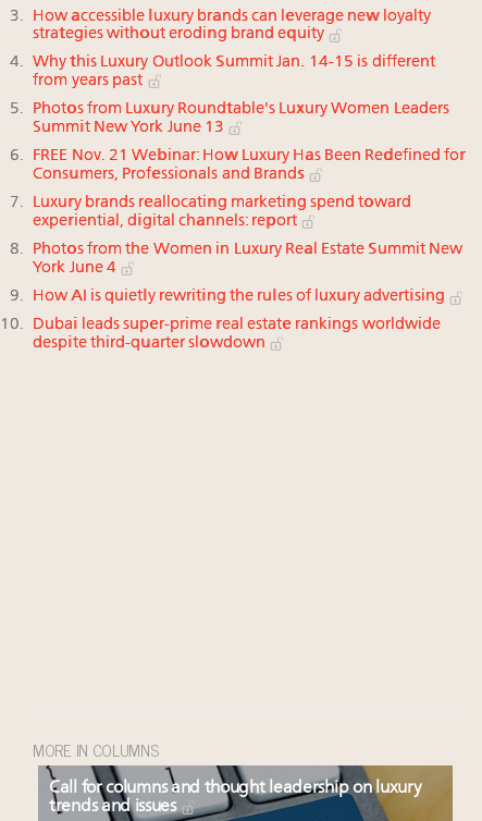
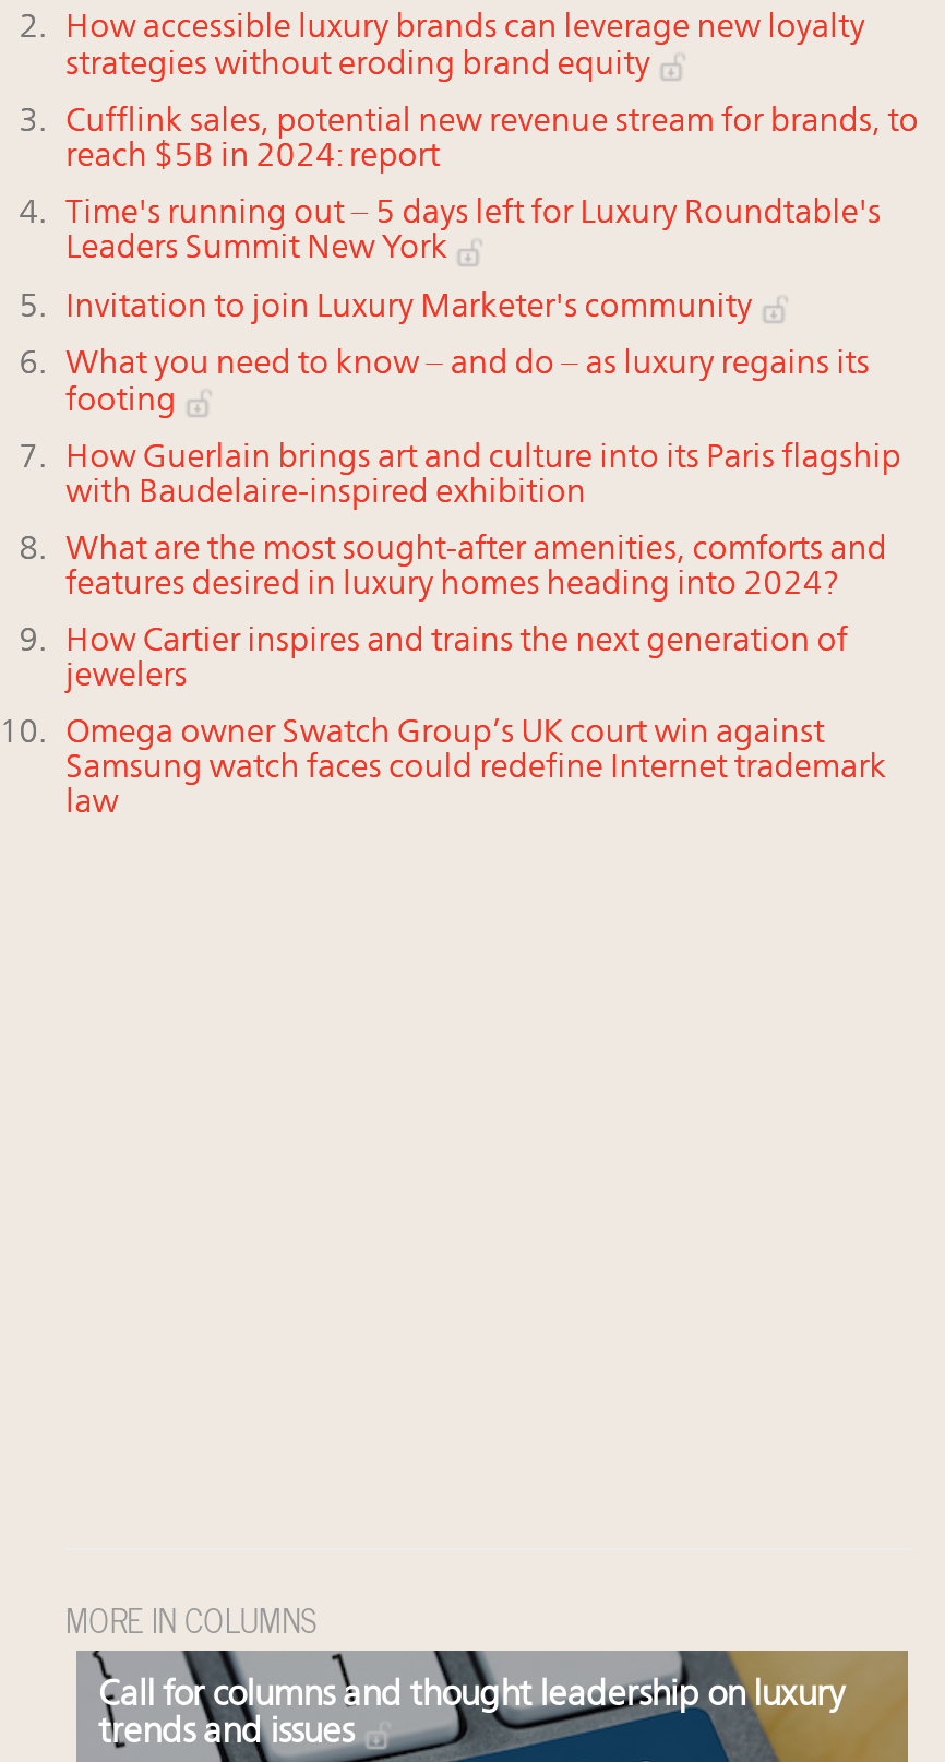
- Why this Luxury Outlook Summit Jan. 14-15 is different
- from years past
- Photos from Luxury Roundtable's Luxury Women Leaders
- Summit New York June 13
- FREE Nov. 21 Webinar: How Luxury Has Been Redefined for
- Consumers, Professionals and Brands
- Luxury brands reallocating marketing spend toward
- experiential, digital channels: report
- Photos from the Women in Luxury Real Estate Summit New
- York June 4
- How AI is quietly rewriting the rules of luxury advertising
- Dubai leads super-prime real estate rankings worldwide
- despite third-quarter slowdown
+ Cufflink sales, potential new revenue stream for brands, to
+ reach $5B in 2024: report
+ Time's running out – 5 days left for Luxury Roundtable's
+ Leaders Summit New York
+ Invitation to join Luxury Marketer's community
+ What you need to know – and do – as luxury regains its
+ footing
+ How Guerlain brings art and culture into its Paris flagship
+ with Baudelaire-inspired exhibition
+ What are the most sought-after amenities, comforts and
+ features desired in luxury homes heading into 2024?
+ How Cartier inspires and trains the next generation of
+ jewelers
+ Omega owner Swatch Group’s UK court win against
+ Samsung watch faces could redefine Internet trademark
+ law
